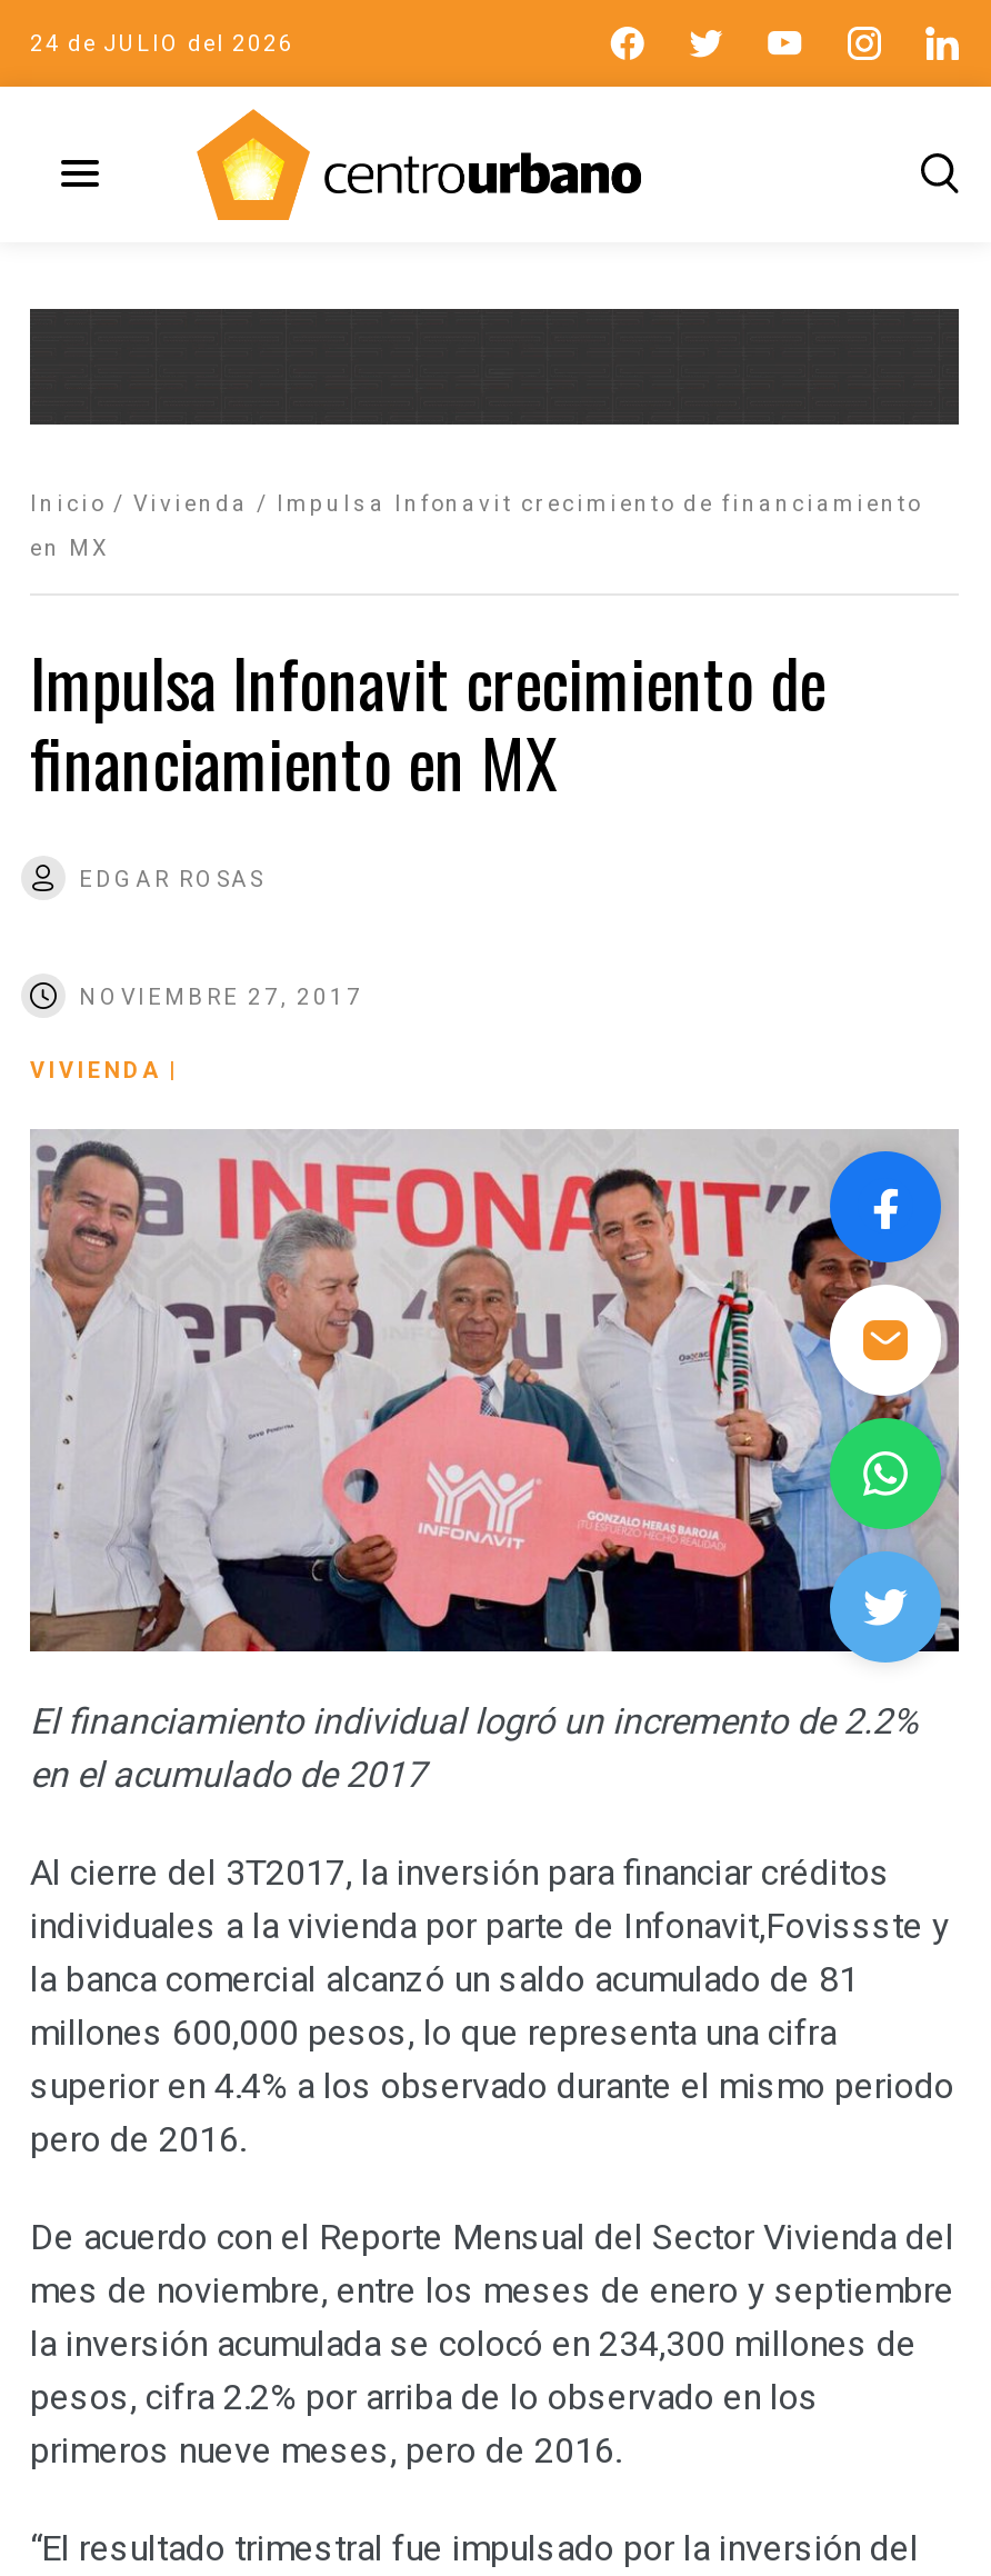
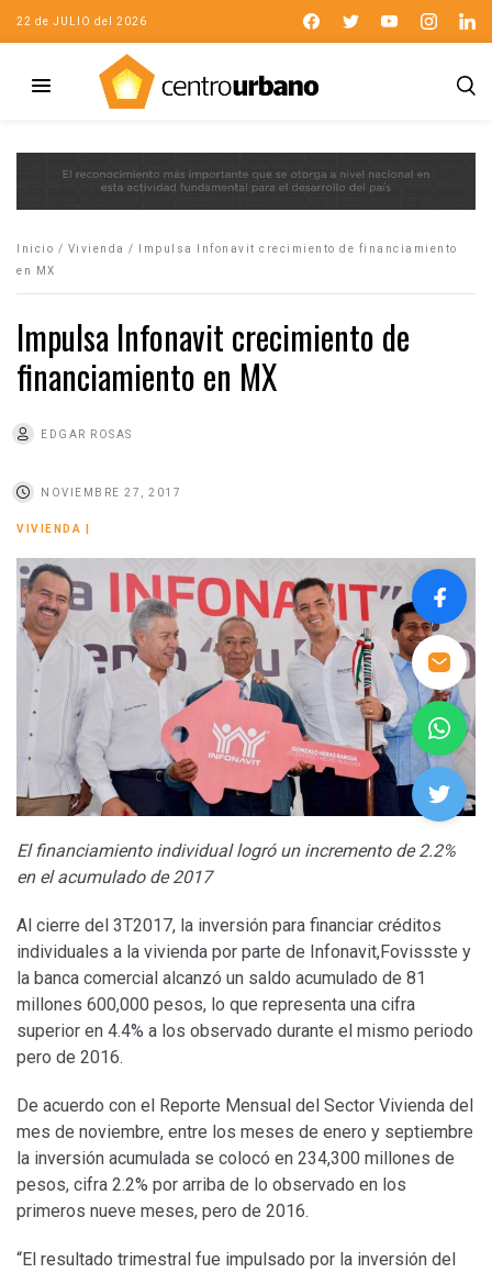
- 24 de JULIO del 2026
+ 22 de JULIO del 2026
